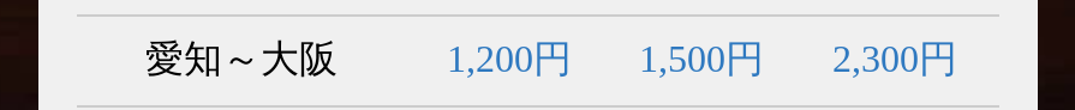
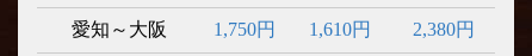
- 1,200円
+ 1,750円

- 1,500円
+ 1,610円

- 2,300円
+ 2,380円
